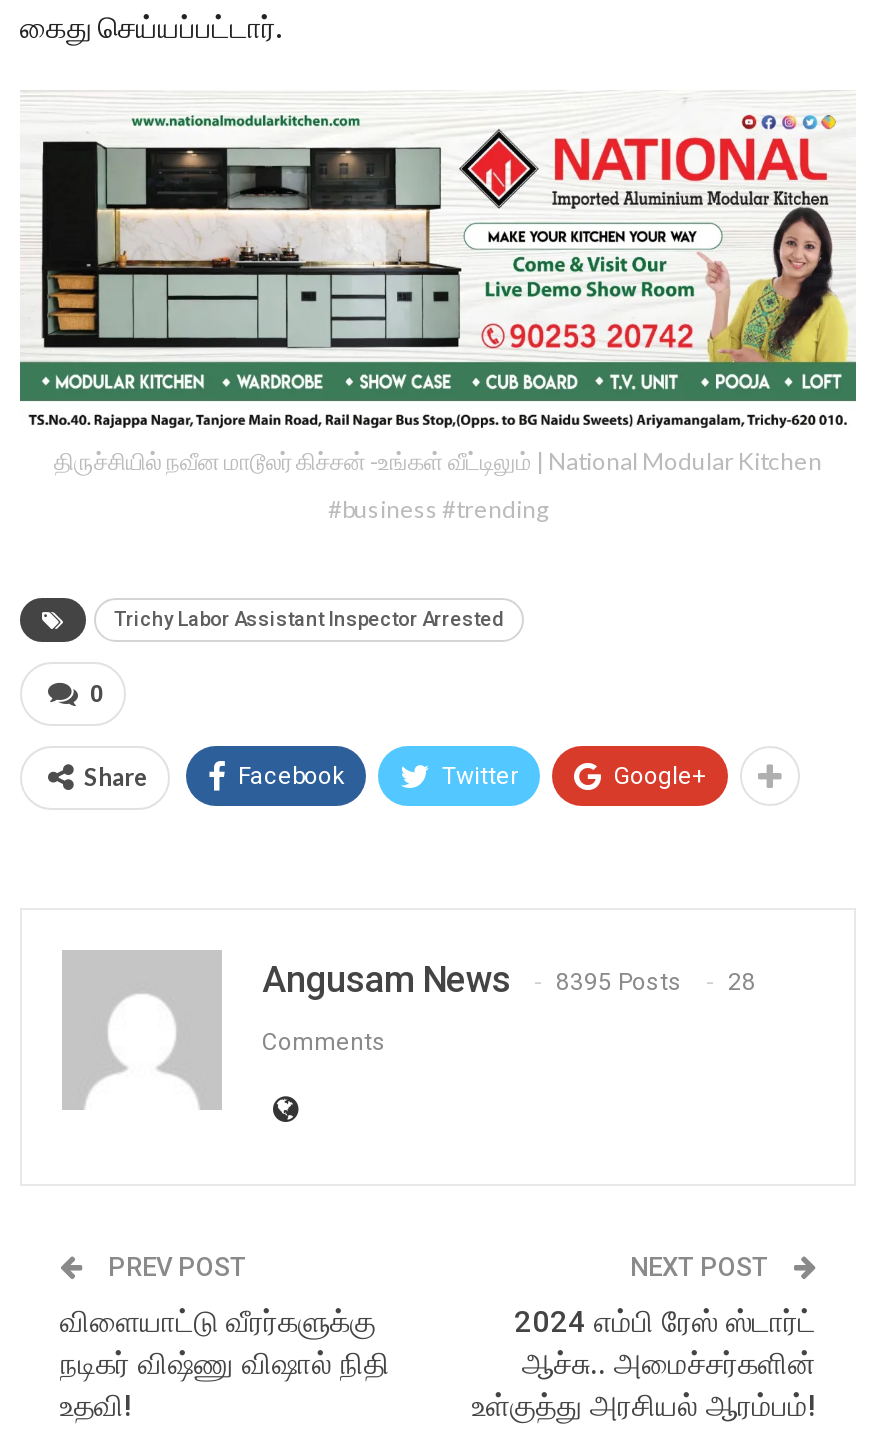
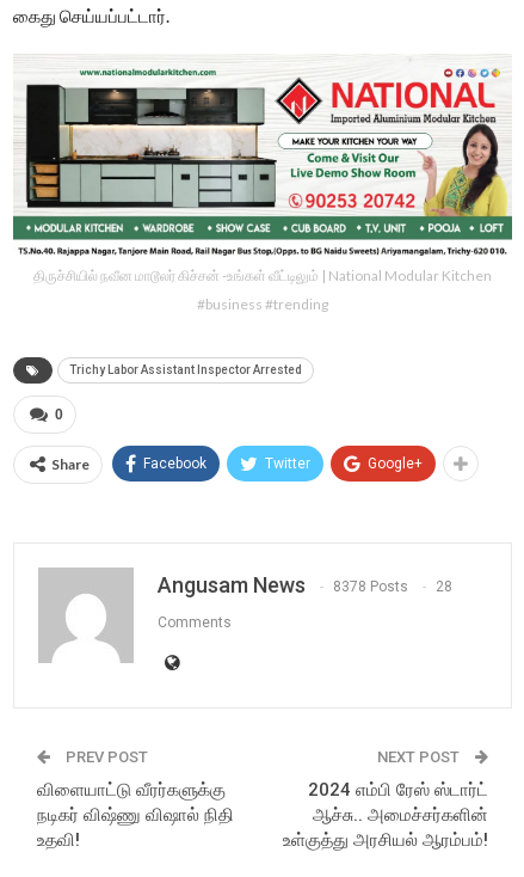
- Angusam News 8395 Posts 28
+ Angusam News 8378 Posts 28
